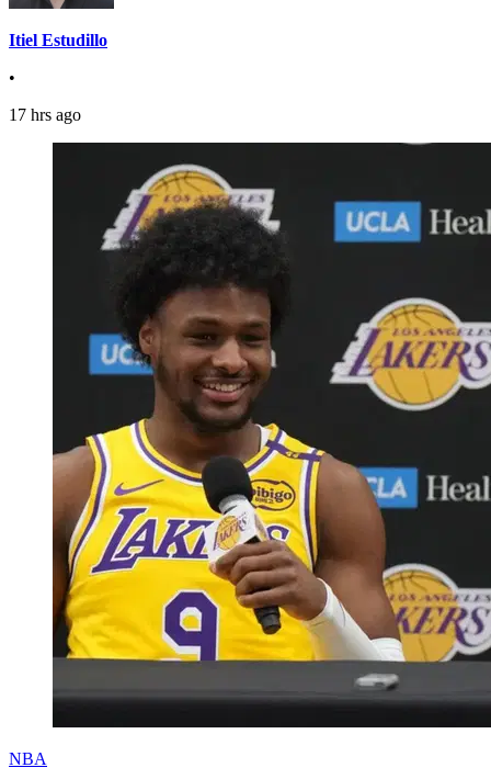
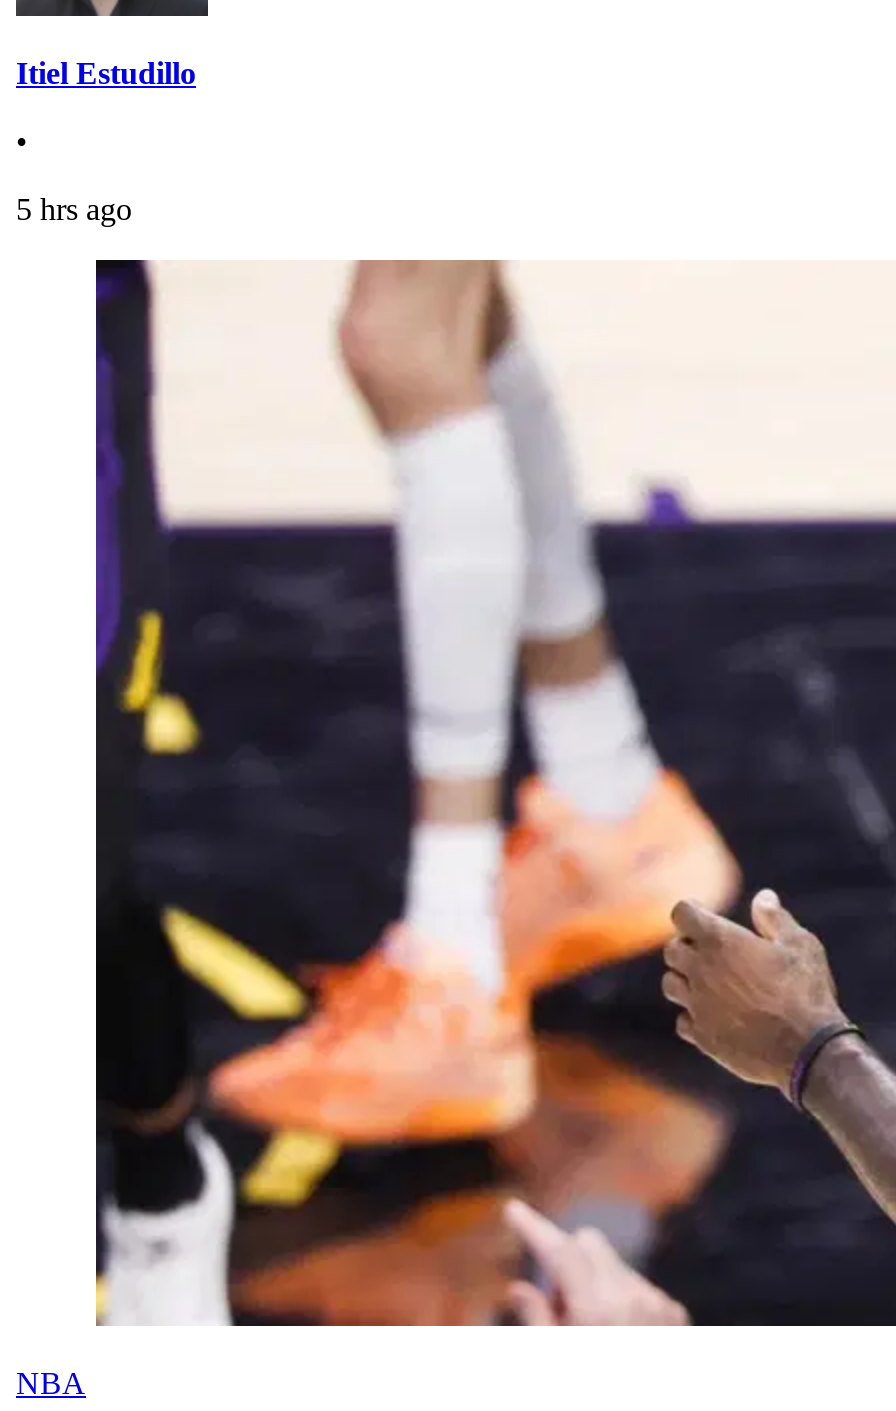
- 17 hrs ago
+ 5 hrs ago

- [image]
+ [image]
